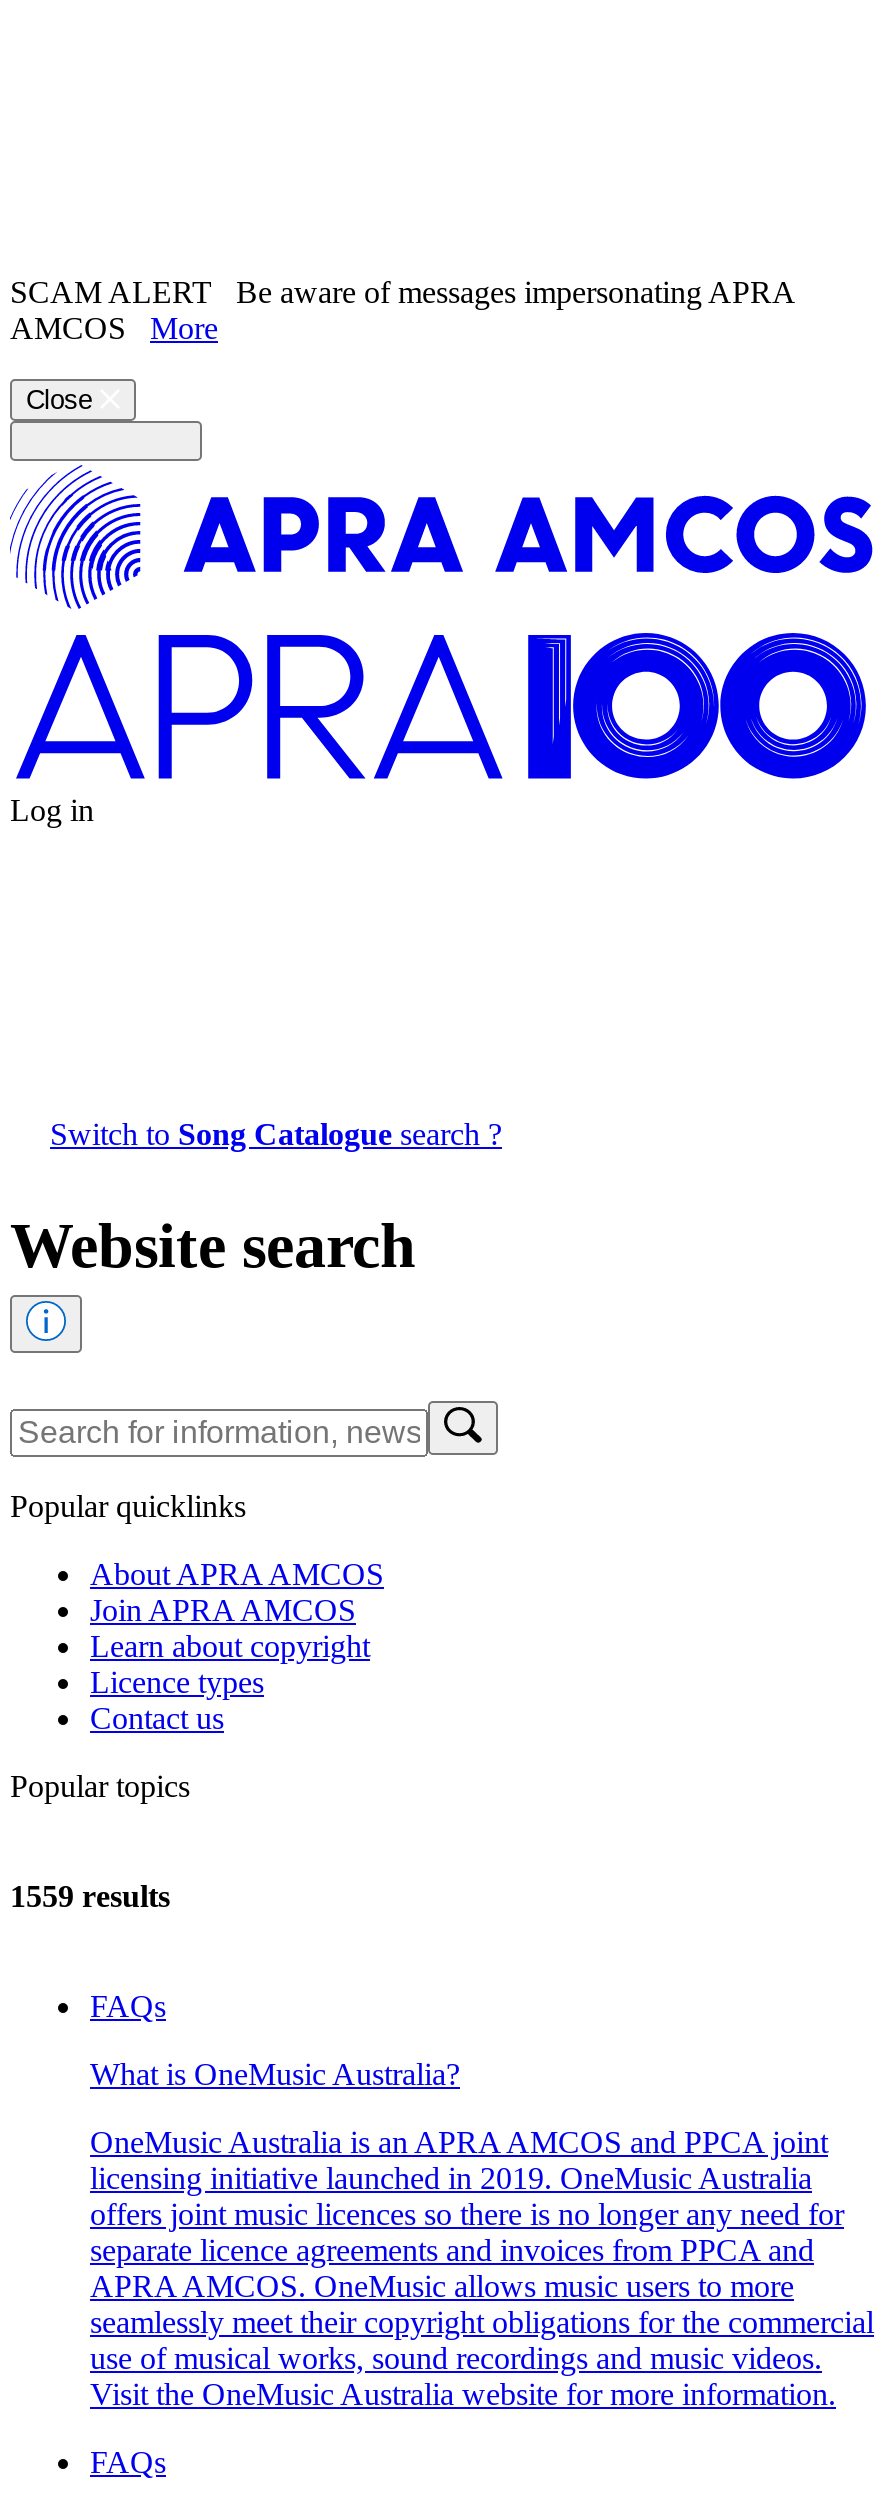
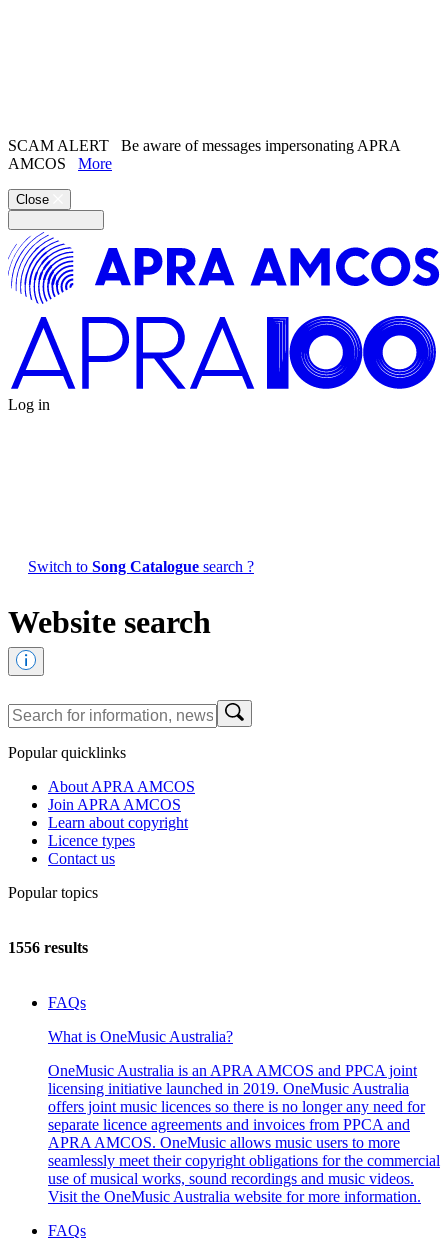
- 1559 results
+ 1556 results
